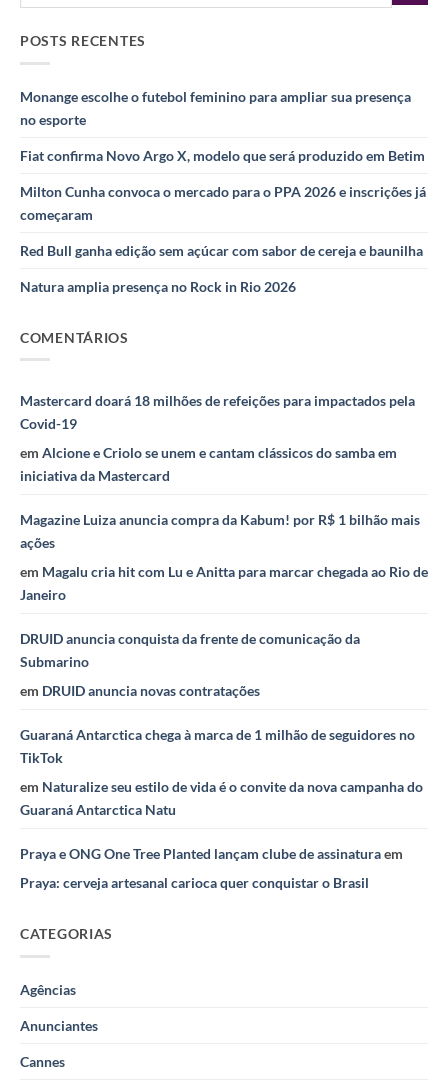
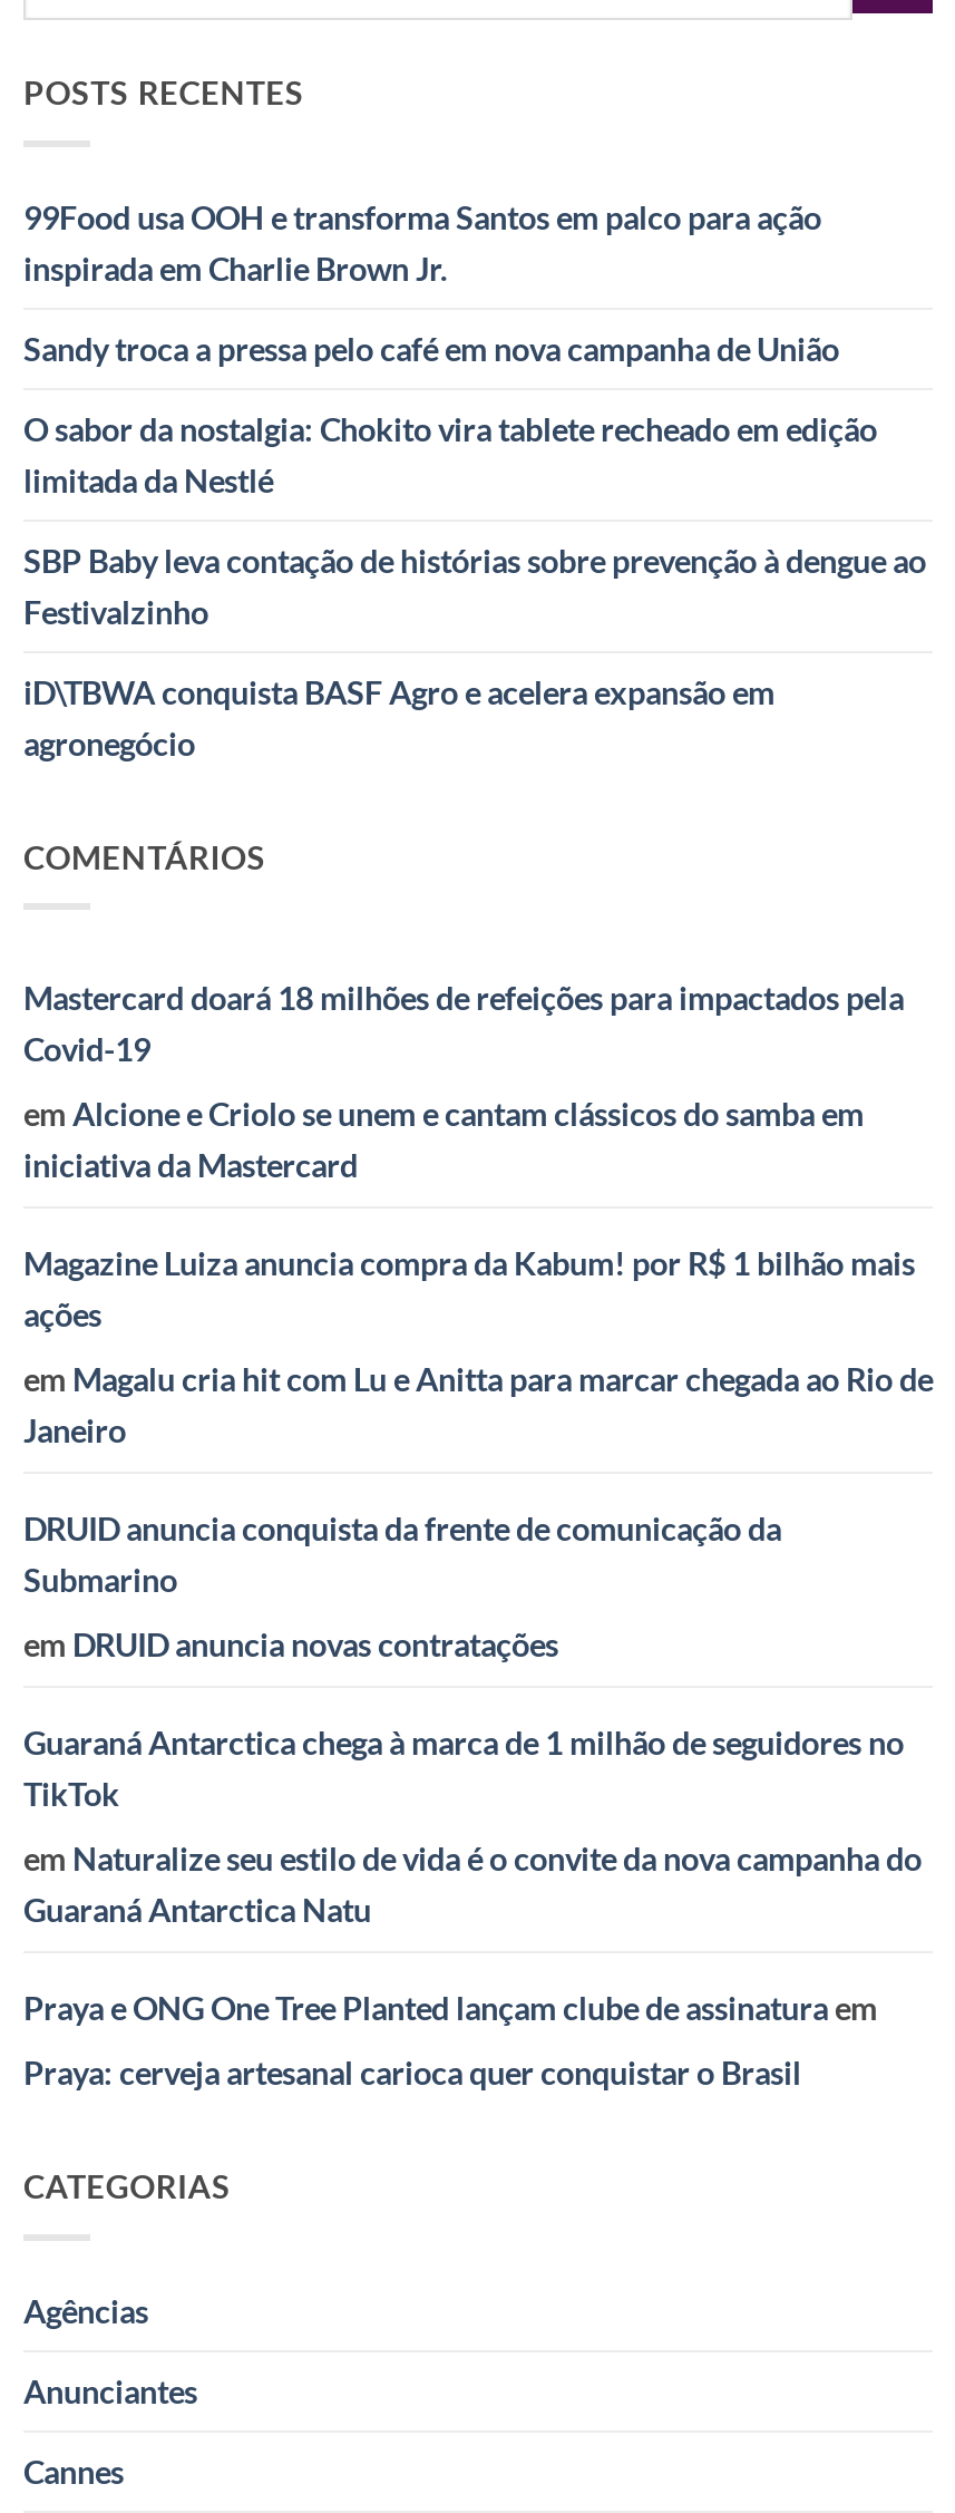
- Monange escolhe o futebol feminino para ampliar sua presença
- no esporte
+ 99Food usa OOH e transforma Santos em palco para ação
+ inspirada em Charlie Brown Jr.

- Fiat confirma Novo Argo X, modelo que será produzido em Betim
+ Sandy troca a pressa pelo café em nova campanha de União

- Milton Cunha convoca o mercado para o PPA 2026 e inscrições já
- começaram
+ O sabor da nostalgia: Chokito vira tablete recheado em edição
+ limitada da Nestlé

- Red Bull ganha edição sem açúcar com sabor de cereja e baunilha
+ SBP Baby leva contação de histórias sobre prevenção à dengue ao
+ Festivalzinho

- Natura amplia presença no Rock in Rio 2026
+ iD\TBWA conquista BASF Agro e acelera expansão em
+ agronegócio
